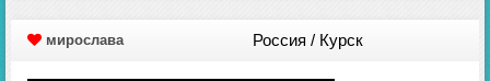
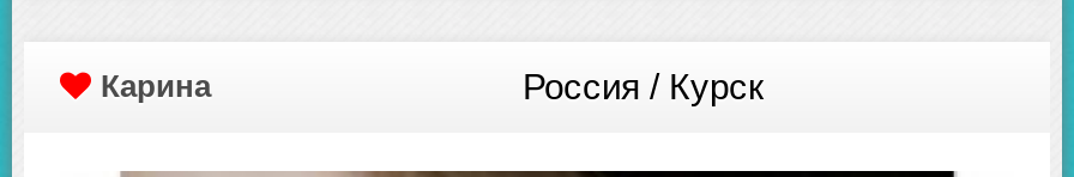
- мирослава
+ Карина
